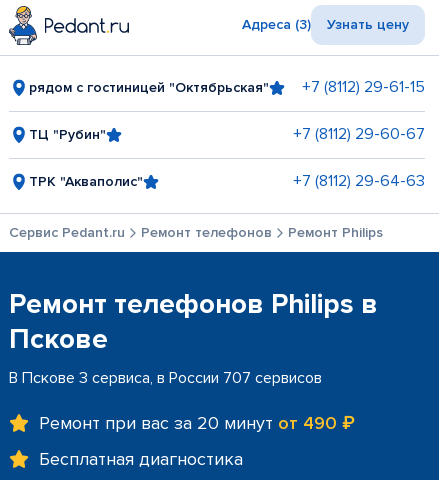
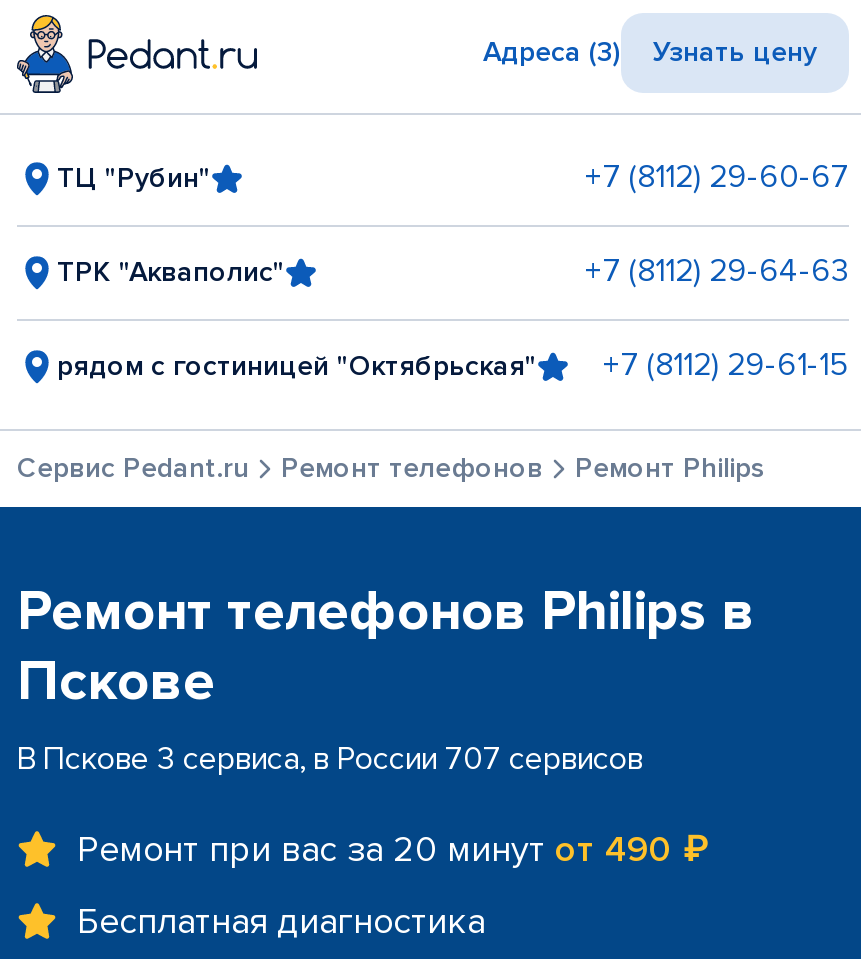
moved down: рядом с гостиницей "Октябрьская" | +7 (8112) 29-61-15

moved up: ТЦ "Рубин" | +7 (8112) 29-60-67 | ТРК "Акваполис" | +7 (8112) 29-64-63
